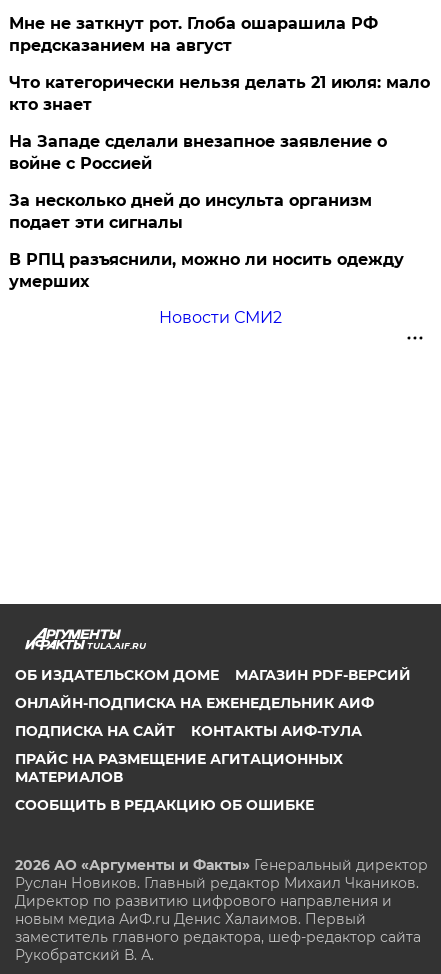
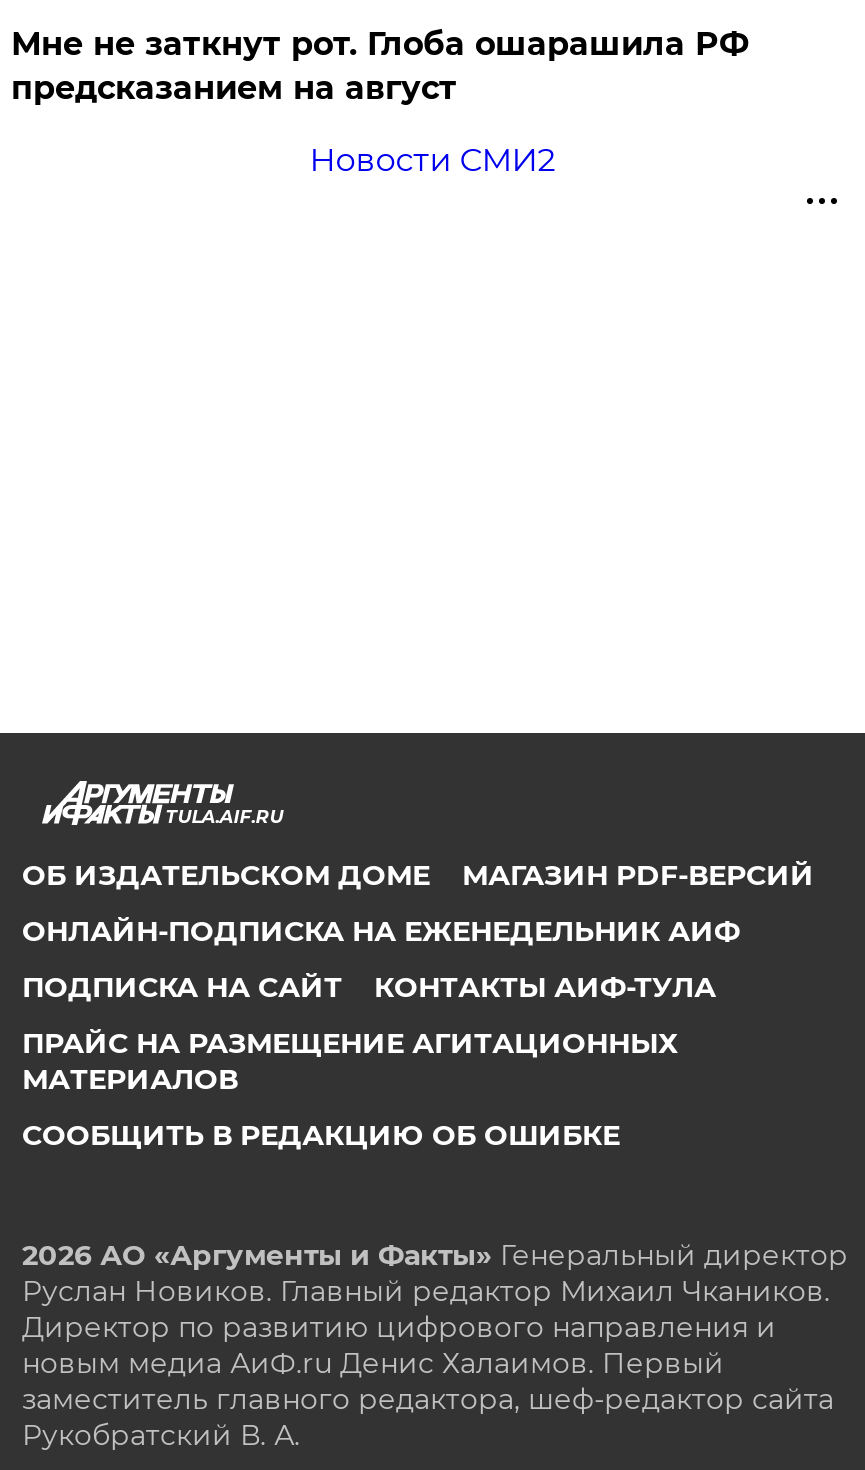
- Что категорически нельзя делать 21 июля: мало
- кто знает
- На Западе сделали внезапное заявление о
- войне с Россией
- За несколько дней до инсульта организм
- подает эти сигналы
- В РПЦ разъяснили, можно ли носить одежду
- умерших
